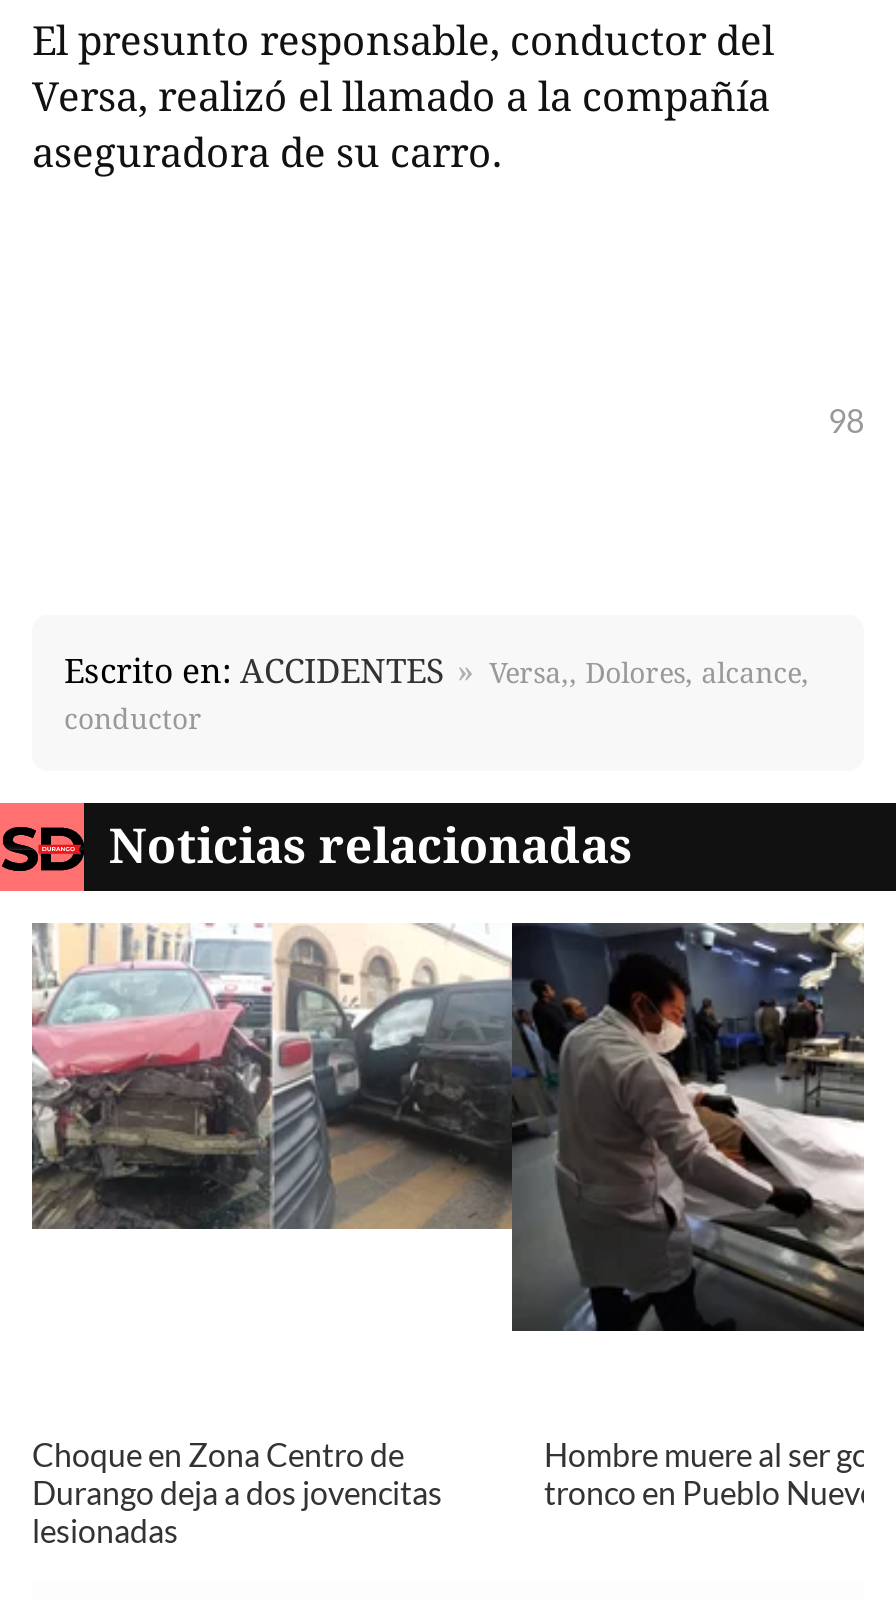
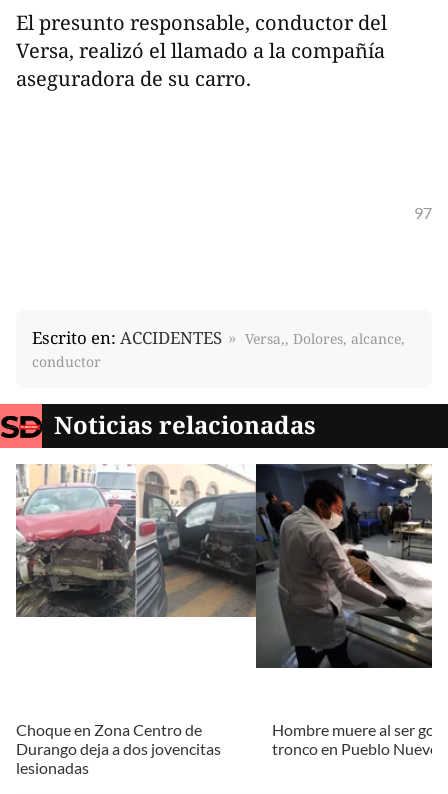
- 98
+ 97
